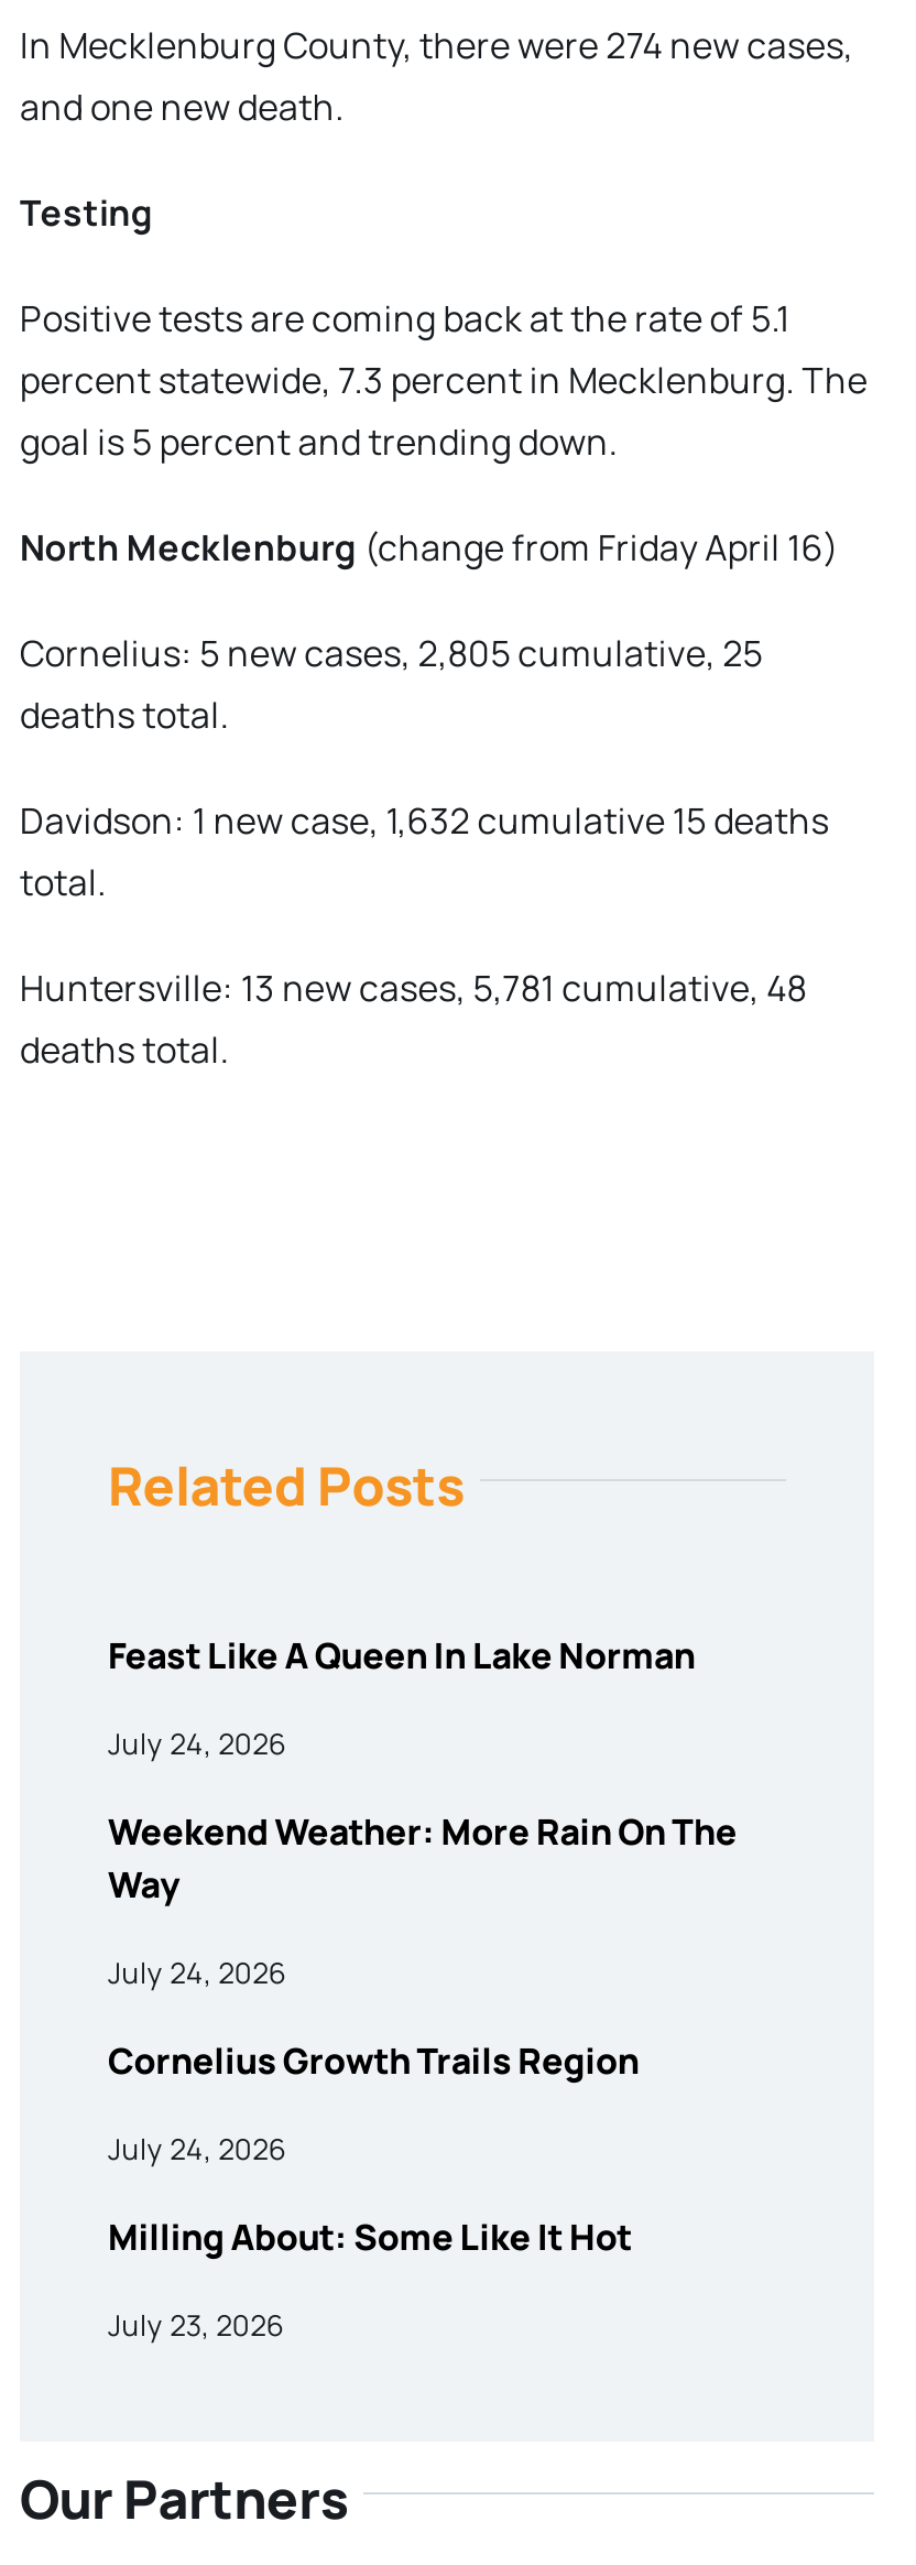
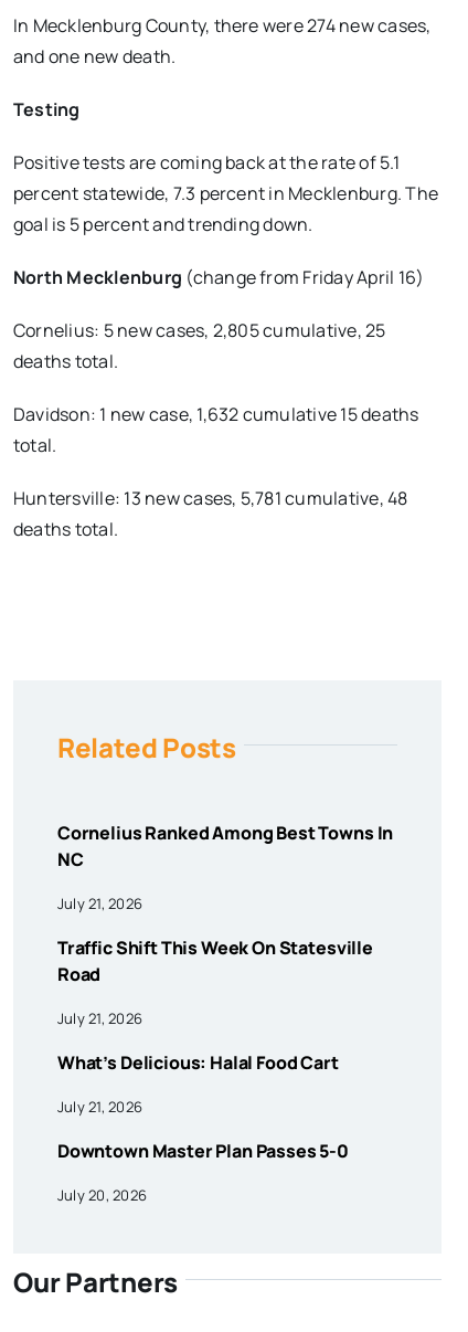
- Feast Like A Queen In Lake Norman
+ Cornelius Ranked Among Best Towns In
+ NC

- July 24, 2026
+ July 21, 2026

- Weekend Weather: More Rain On The
- Way
+ Traffic Shift This Week On Statesville
+ Road

- July 24, 2026
+ July 21, 2026

- Cornelius Growth Trails Region
+ What’s Delicious: Halal Food Cart

- July 24, 2026
+ July 21, 2026

- Milling About: Some Like It Hot
+ Downtown Master Plan Passes 5-0

- July 23, 2026
+ July 20, 2026
